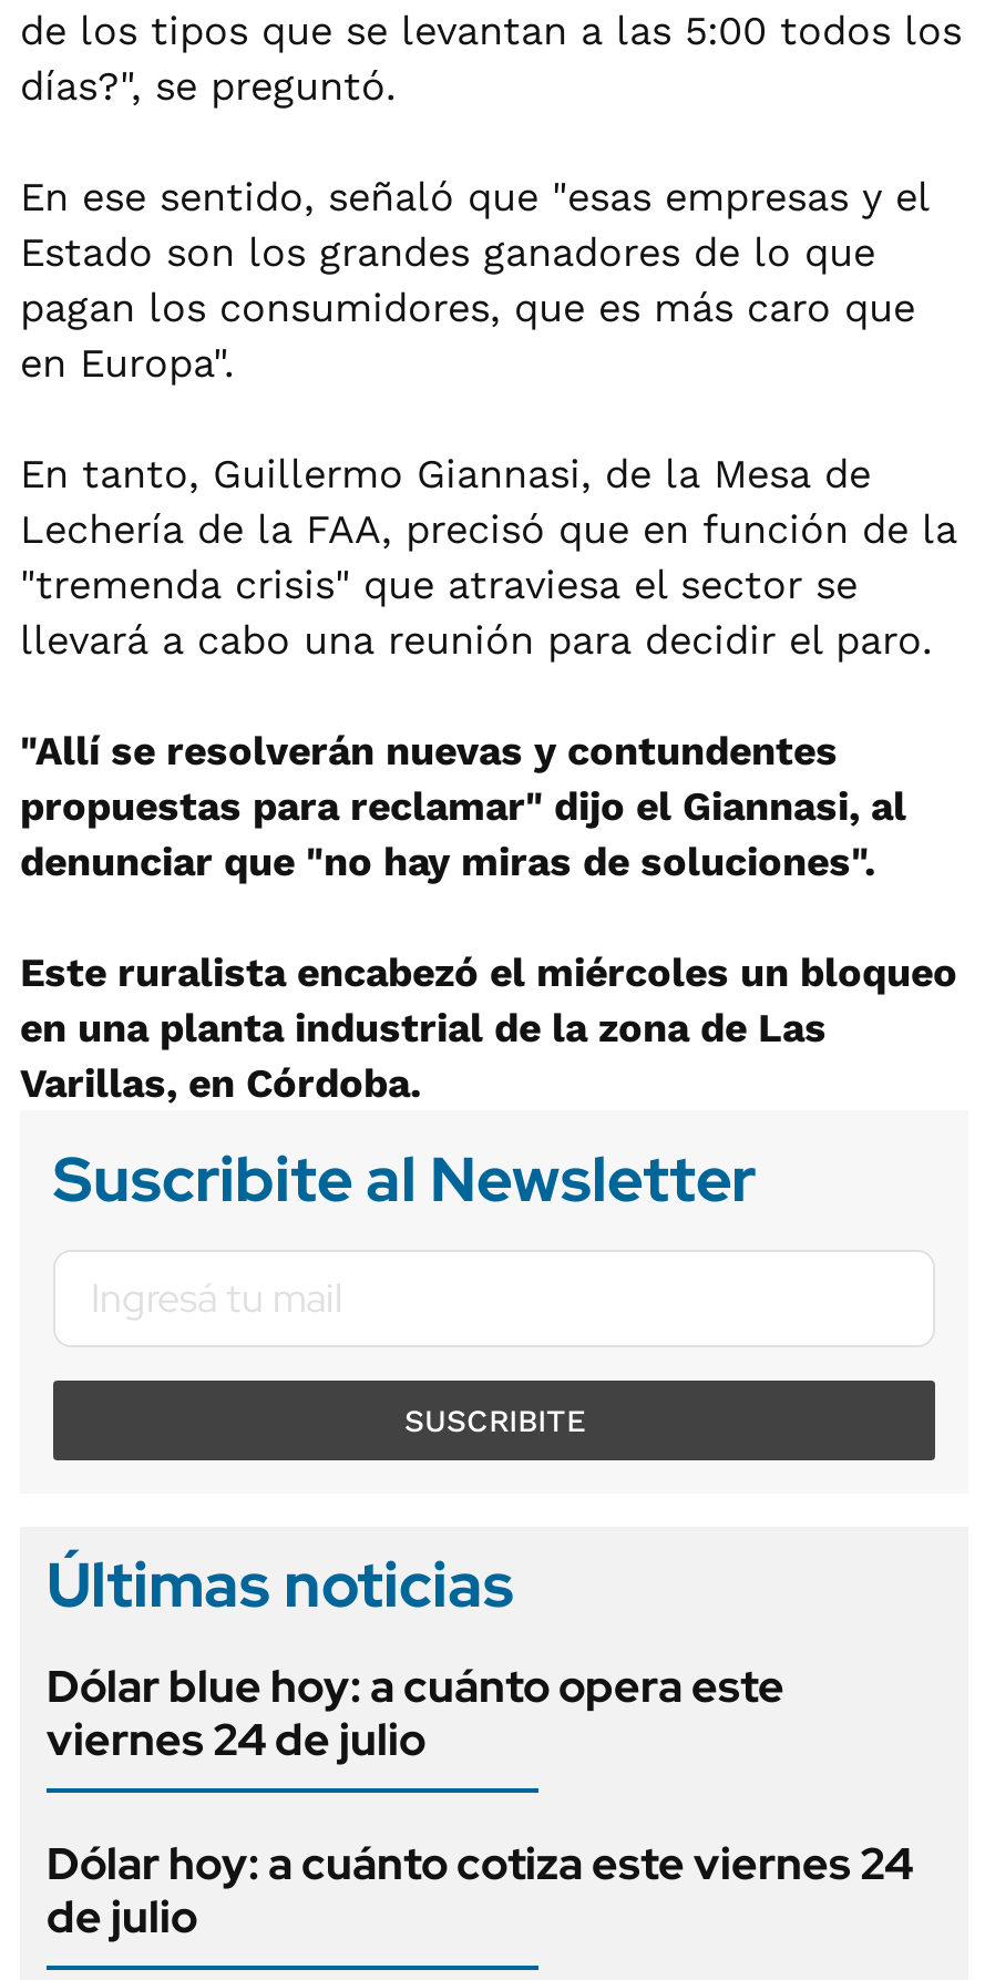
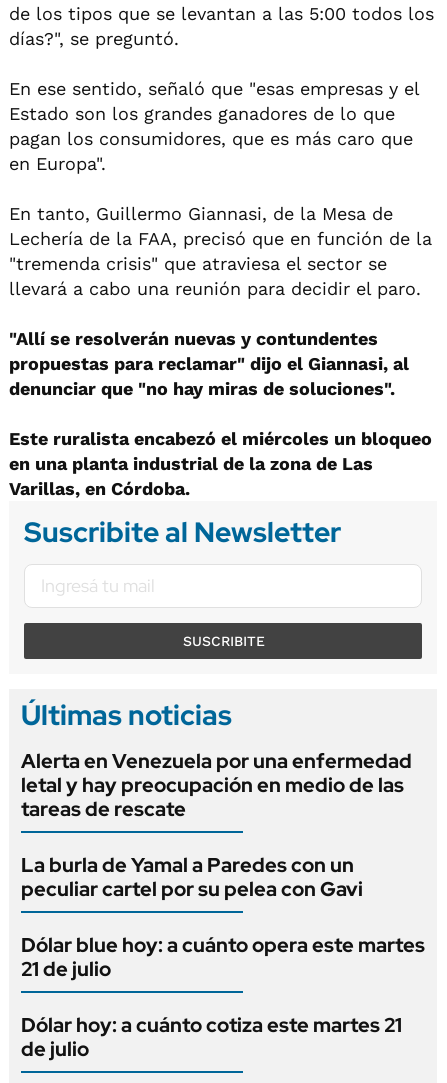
- Dólar blue hoy: a cuánto opera este
- viernes 24 de julio
- Dólar hoy: a cuánto cotiza este viernes 24
+ Alerta en Venezuela por una enfermedad
+ letal y hay preocupación en medio de las
+ tareas de rescate
+ La burla de Yamal a Paredes con un
+ peculiar cartel por su pelea con Gavi
+ Dólar blue hoy: a cuánto opera este martes
+ 21 de julio
+ Dólar hoy: a cuánto cotiza este martes 21
